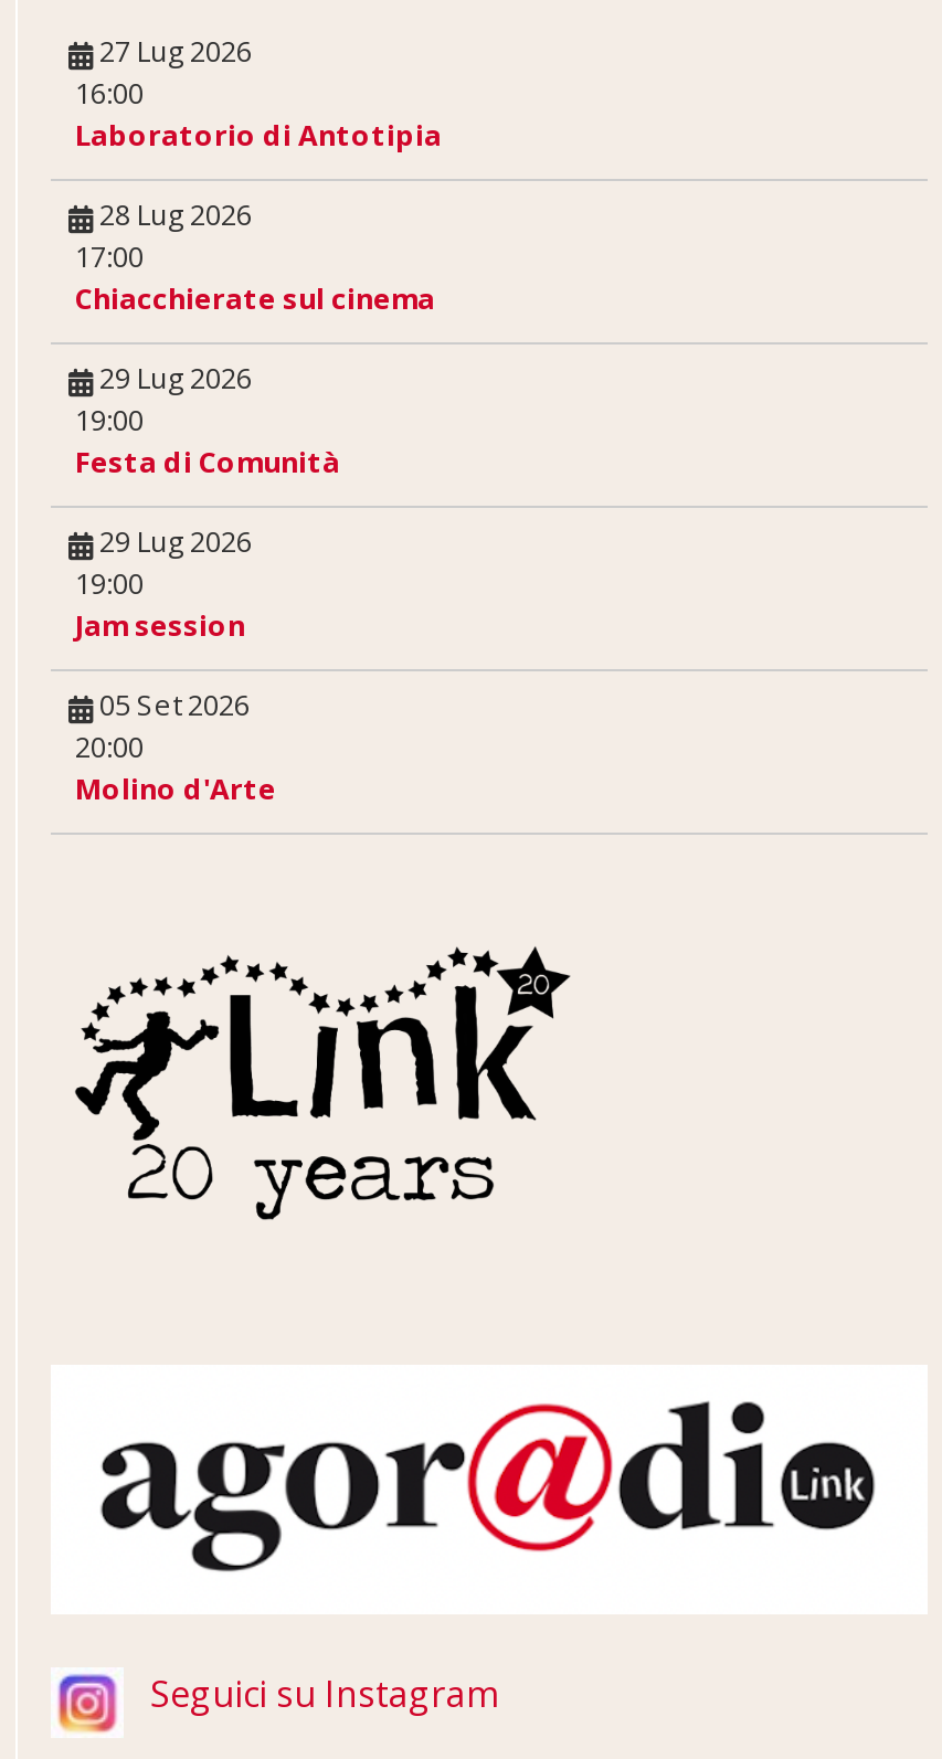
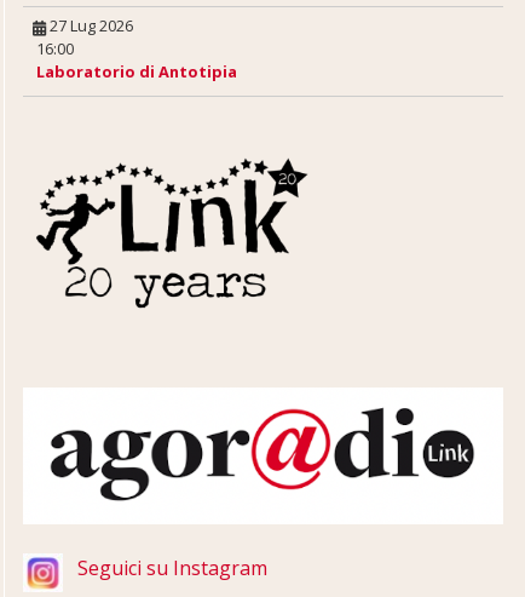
- 28 Lug 2026
- 17:00
- Chiacchierate sul cinema
- 29 Lug 2026
- 19:00
- Festa di Comunità
- 29 Lug 2026
- 19:00
- Jam session
- 05 Set 2026
- 20:00
- Molino d'Arte
